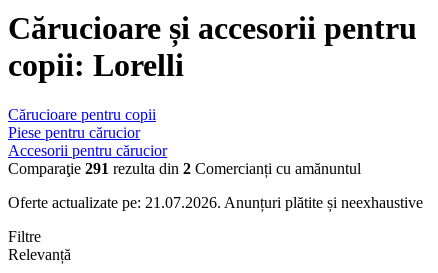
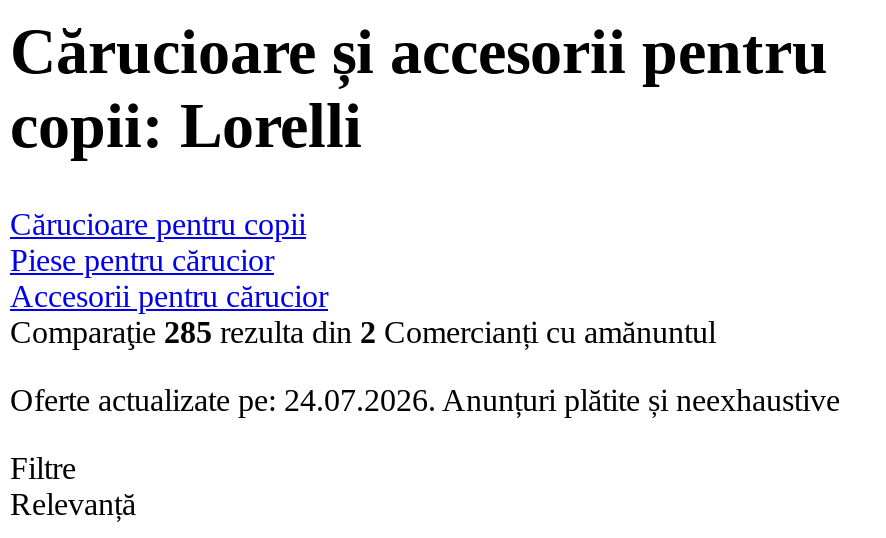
- Comparaţie 291 rezulta din 2 Comercianți cu amănuntul
+ Comparaţie 285 rezulta din 2 Comercianți cu amănuntul

- Oferte actualizate pe: 21.07.2026. Anunțuri plătite și neexhaustive
+ Oferte actualizate pe: 24.07.2026. Anunțuri plătite și neexhaustive
